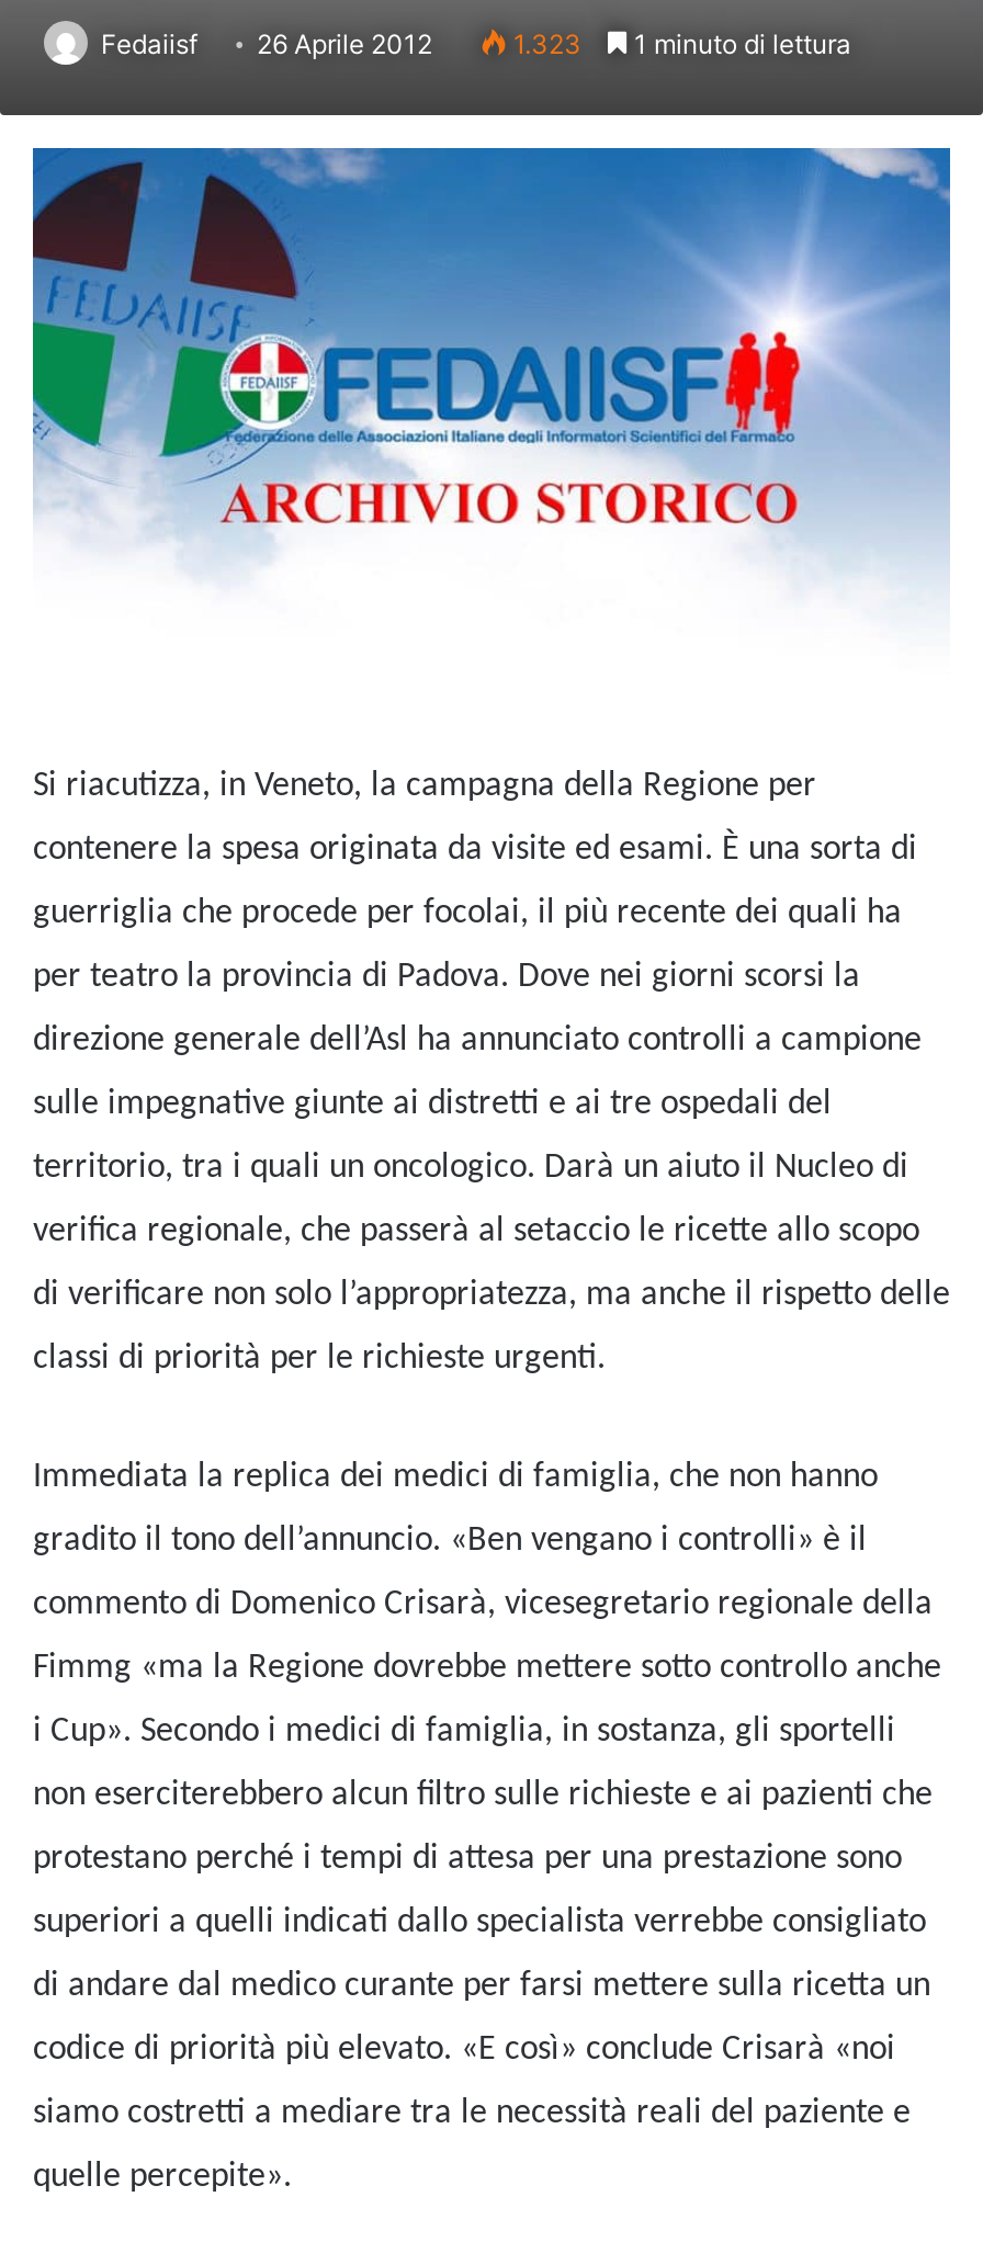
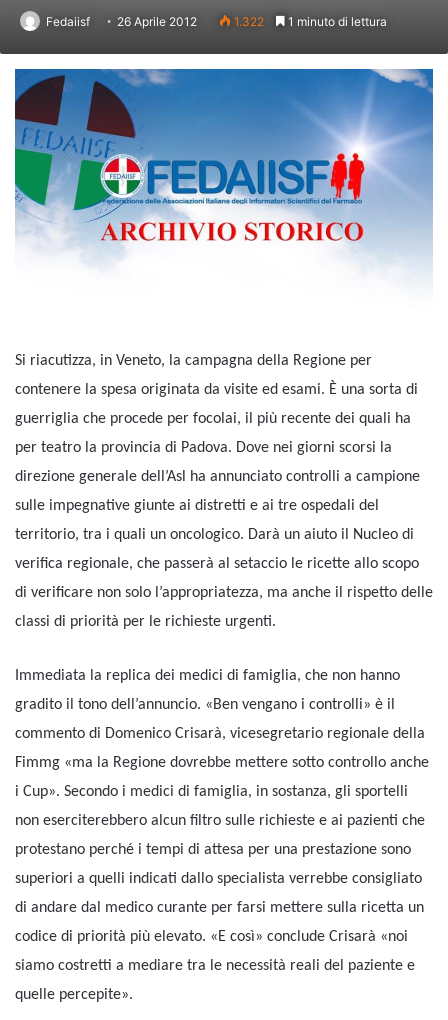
- 1.323 1 minuto di lettura
+ 1.322 1 minuto di lettura
